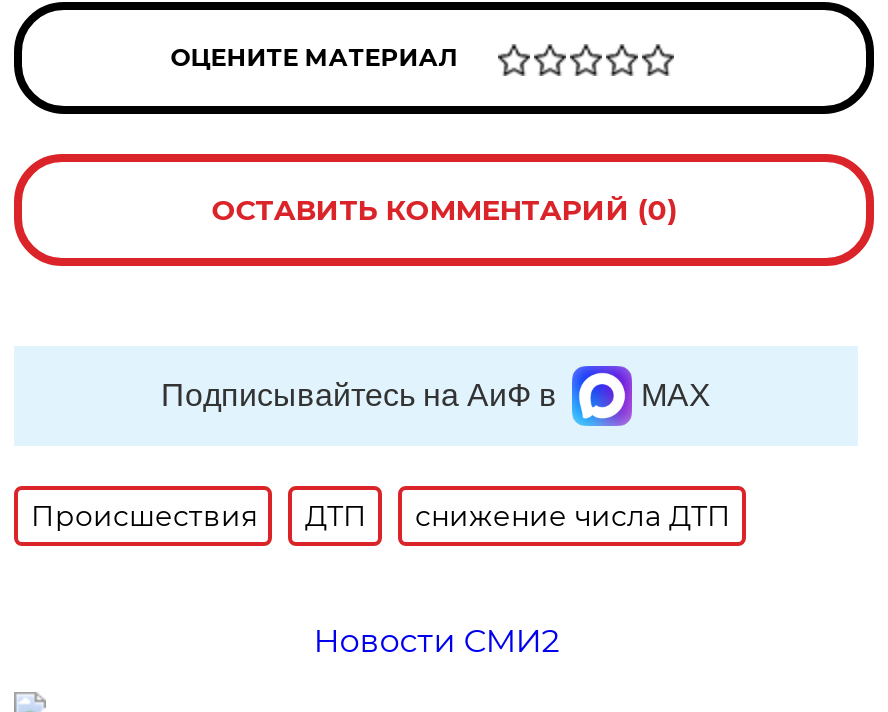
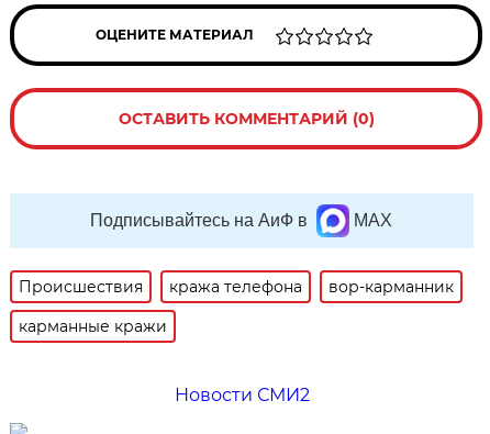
- ДТП
- снижение числа ДТП
+ кража телефона
+ вор-карманник
+ карманные кражи
